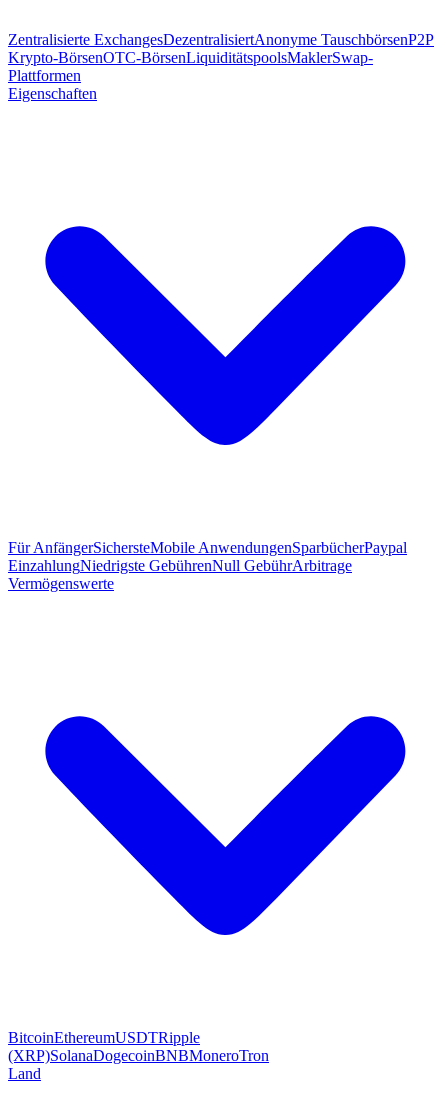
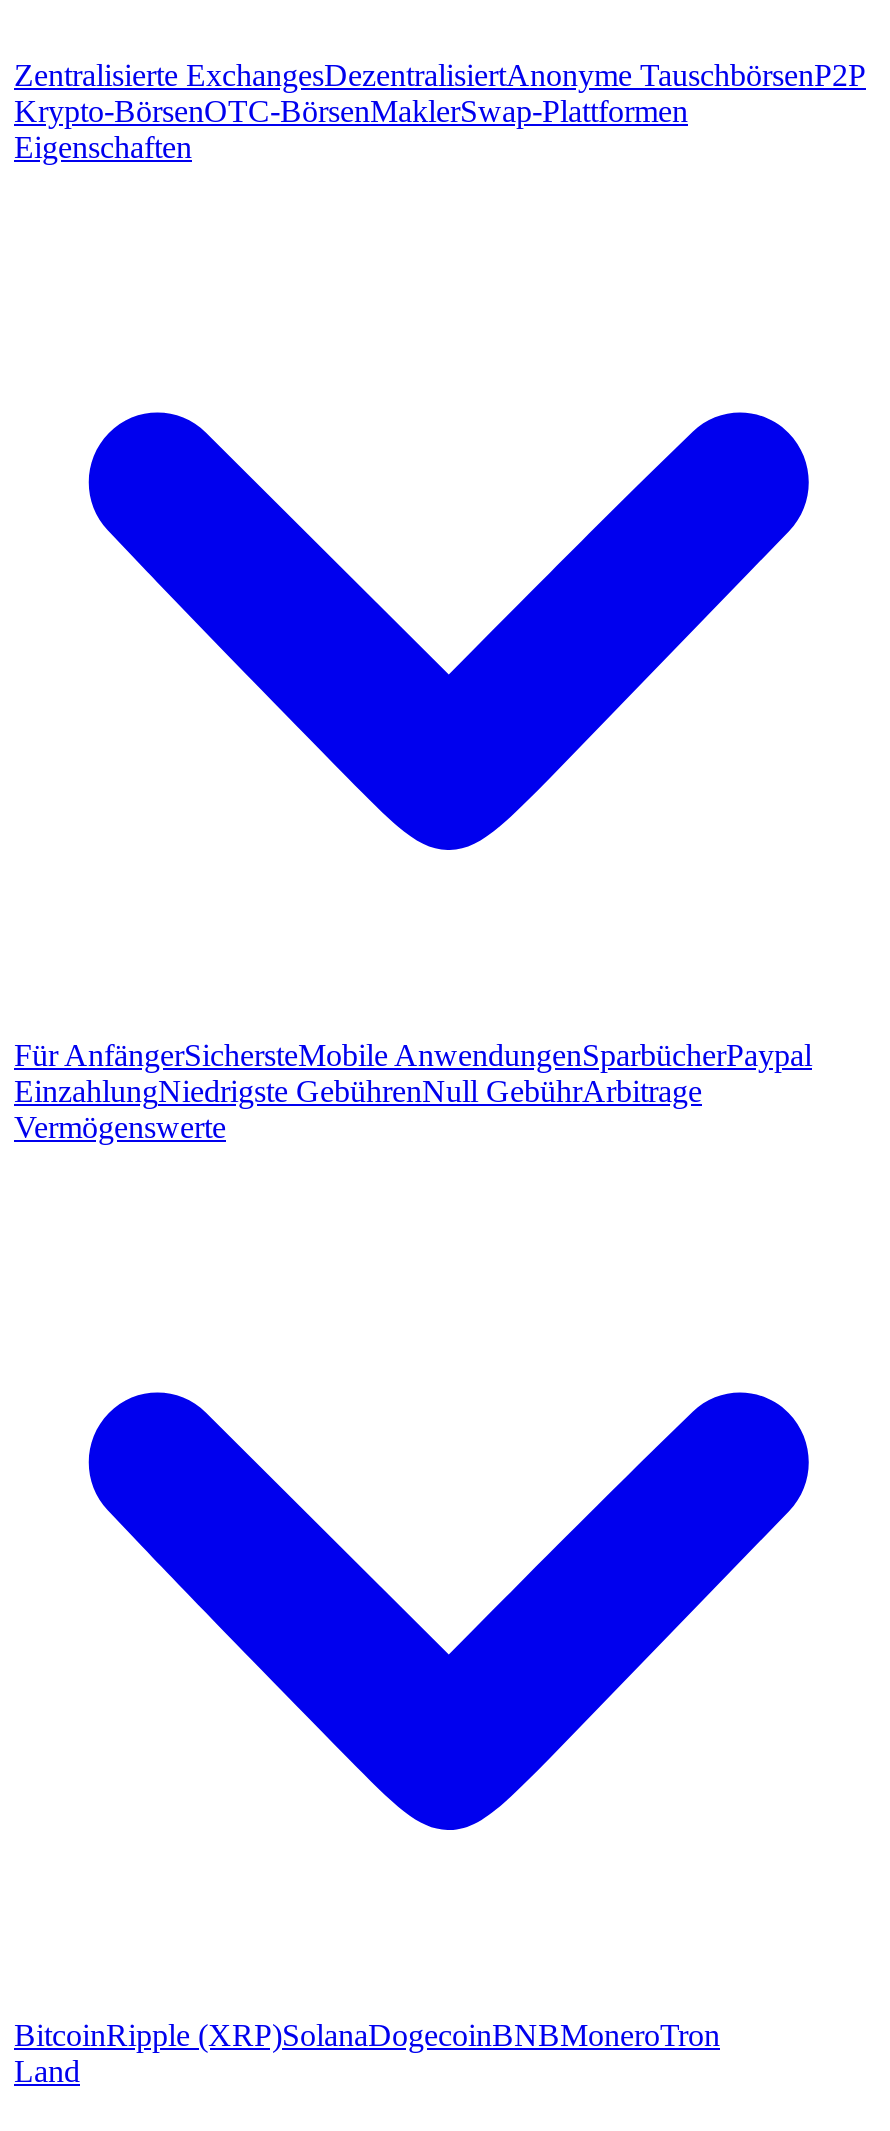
- Krypto-BörsenOTC-BörsenLiquiditätspoolsMaklerSwap-
- Plattformen
+ Krypto-BörsenOTC-BörsenMaklerSwap-Plattformen

- BitcoinEthereumUSDTRipple
- (XRP)SolanaDogecoinBNBMoneroTron
+ BitcoinRipple (XRP)SolanaDogecoinBNBMoneroTron
